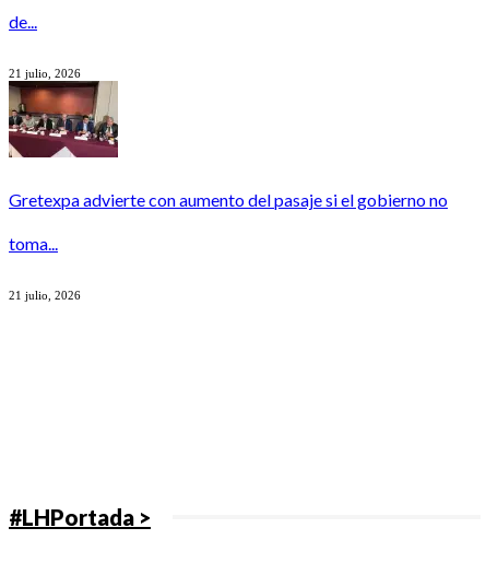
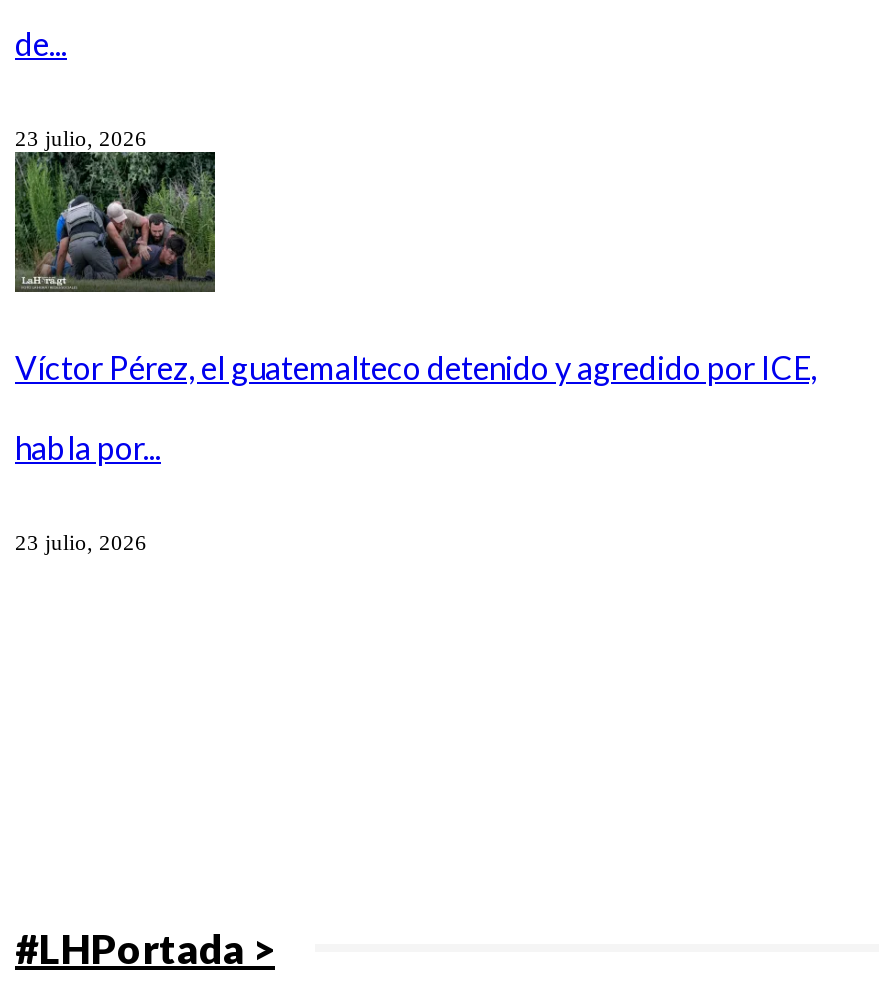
- 21 julio, 2026
+ 23 julio, 2026

- [image]
- Gretexpa advierte con aumento del pasaje si el gobierno no
+ [image]
+ Víctor Pérez, el guatemalteco detenido y agredido por ICE,

- toma...
+ habla por...

- 21 julio, 2026
+ 23 julio, 2026
